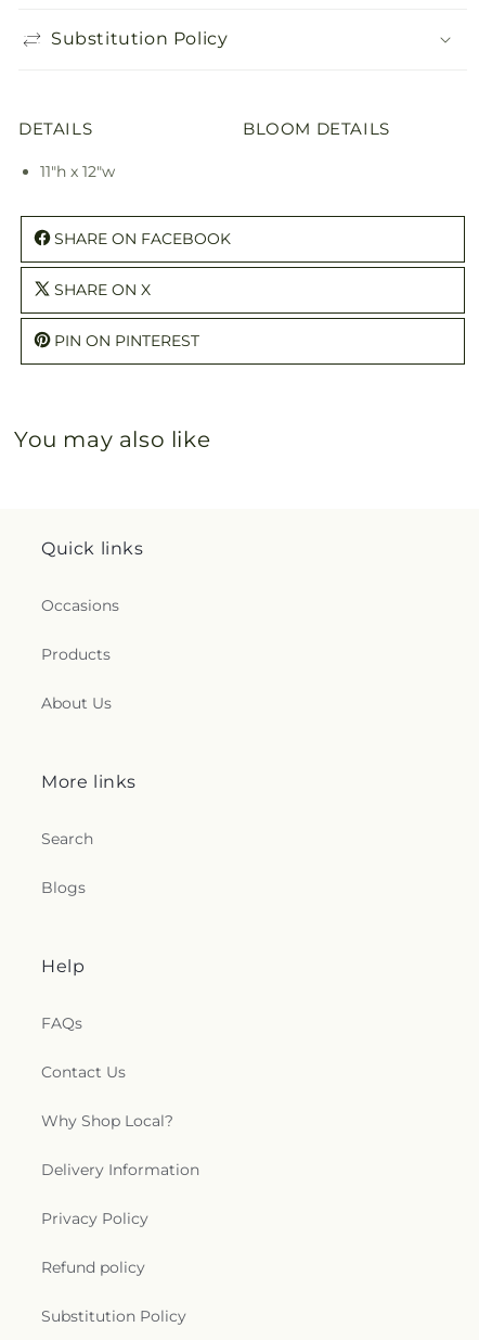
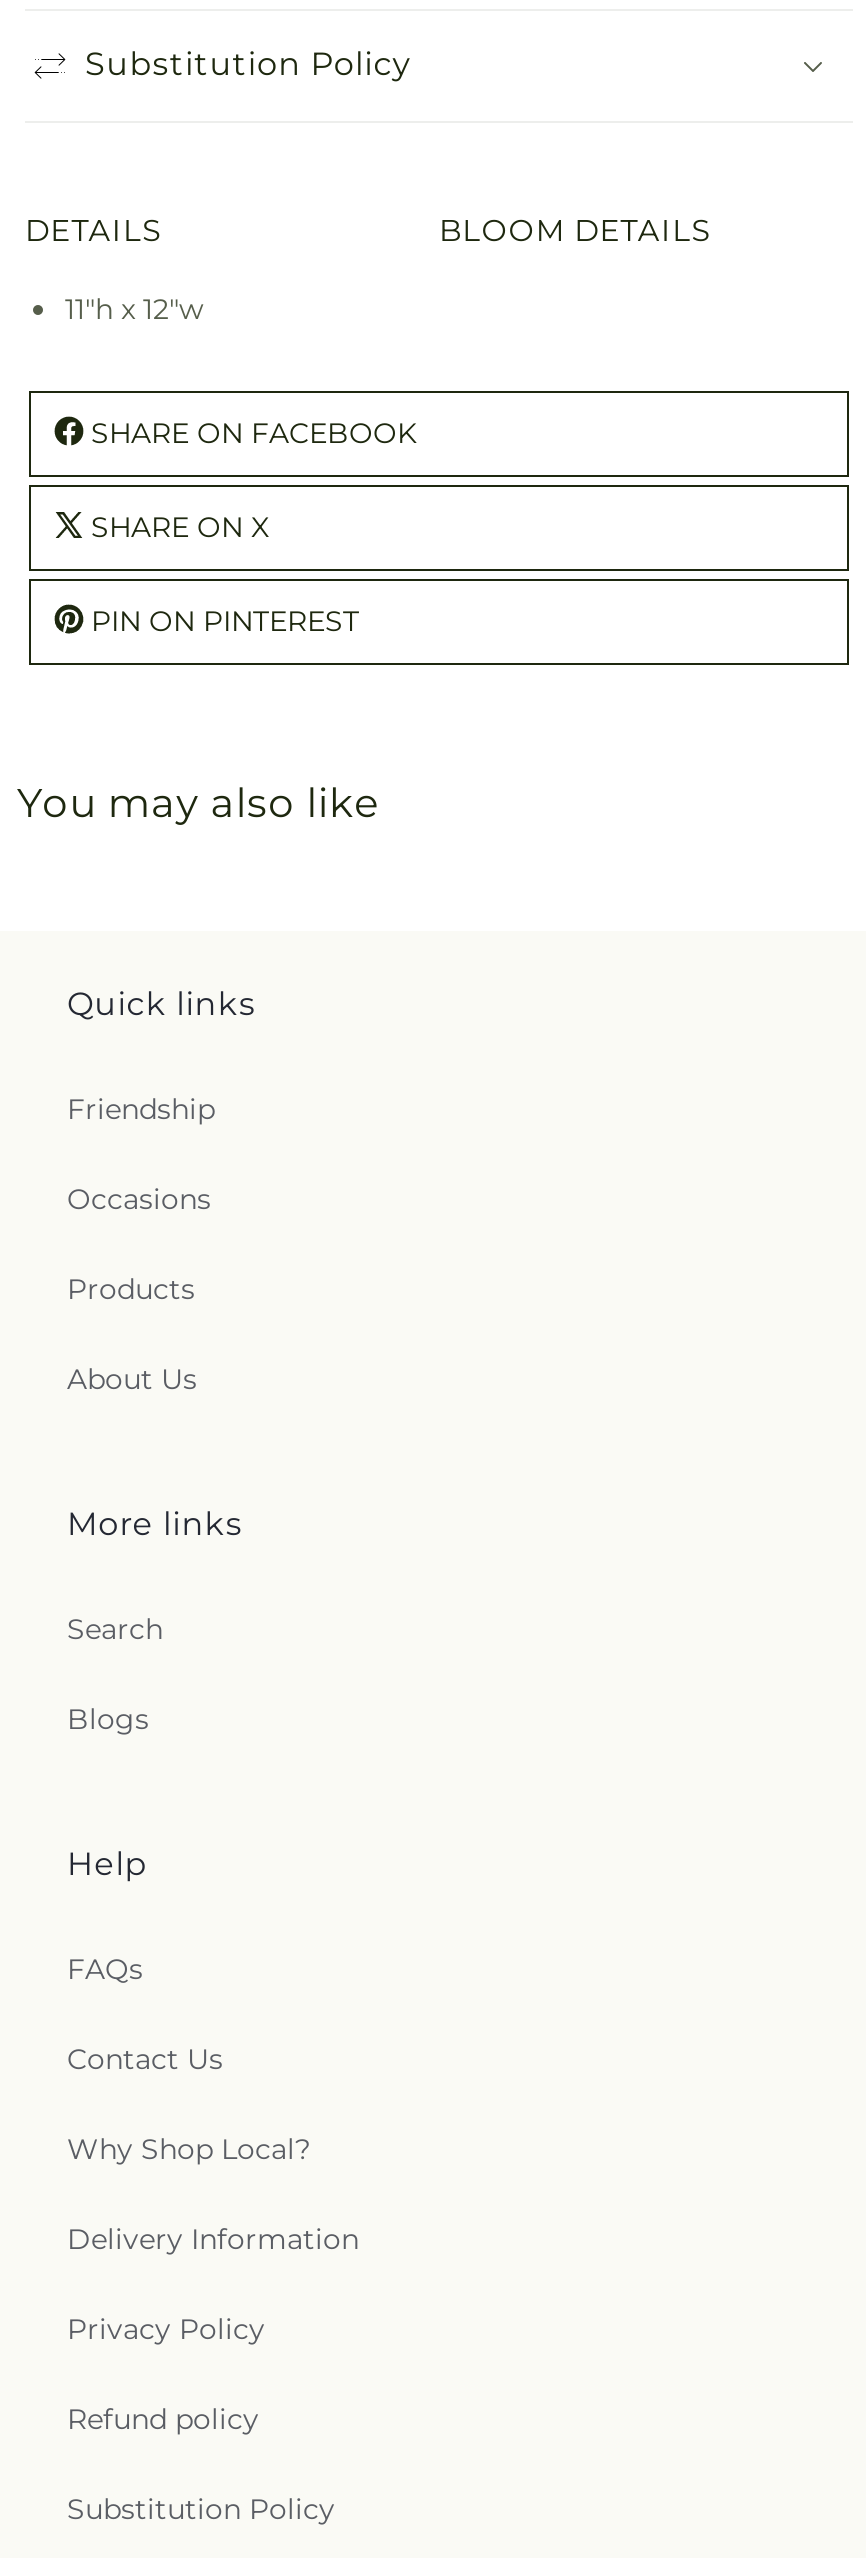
+ Friendship
